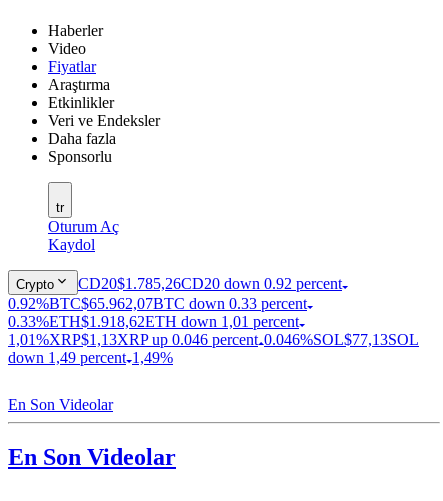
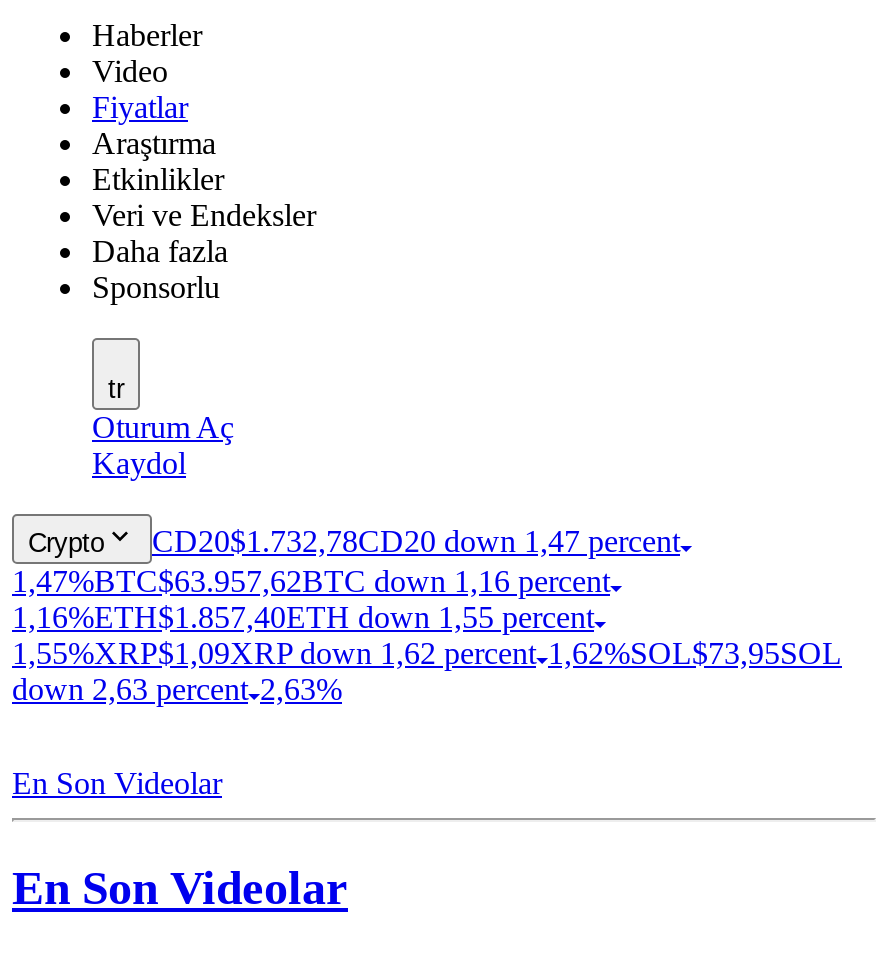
- CD20$1.785,26CD20 down 0.92 percent
+ CD20$1.732,78CD20 down 1,47 percent

- 0.92%BTC$65.962,07BTC down 0.33 percent
+ 1,47%BTC$63.957,62BTC down 1,16 percent

- 0.33%ETH$1.918,62ETH down 1,01 percent
+ 1,16%ETH$1.857,40ETH down 1,55 percent

- 1,01%XRP$1,13XRP up 0.046 percent 0.046%SOL$77,13SOL
+ 1,55%XRP$1,09XRP down 1,62 percent 1,62%SOL$73,95SOL

- down 1,49 percent 1,49%
+ down 2,63 percent 2,63%
